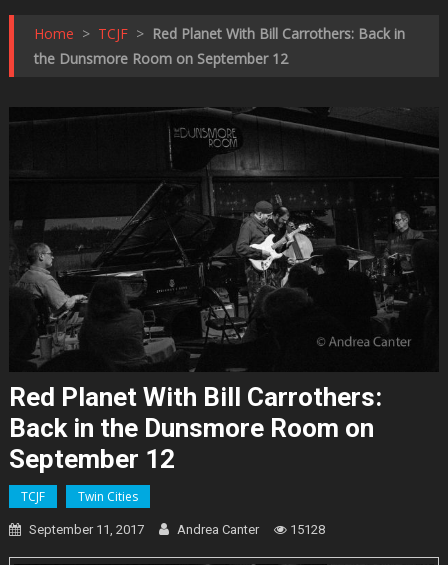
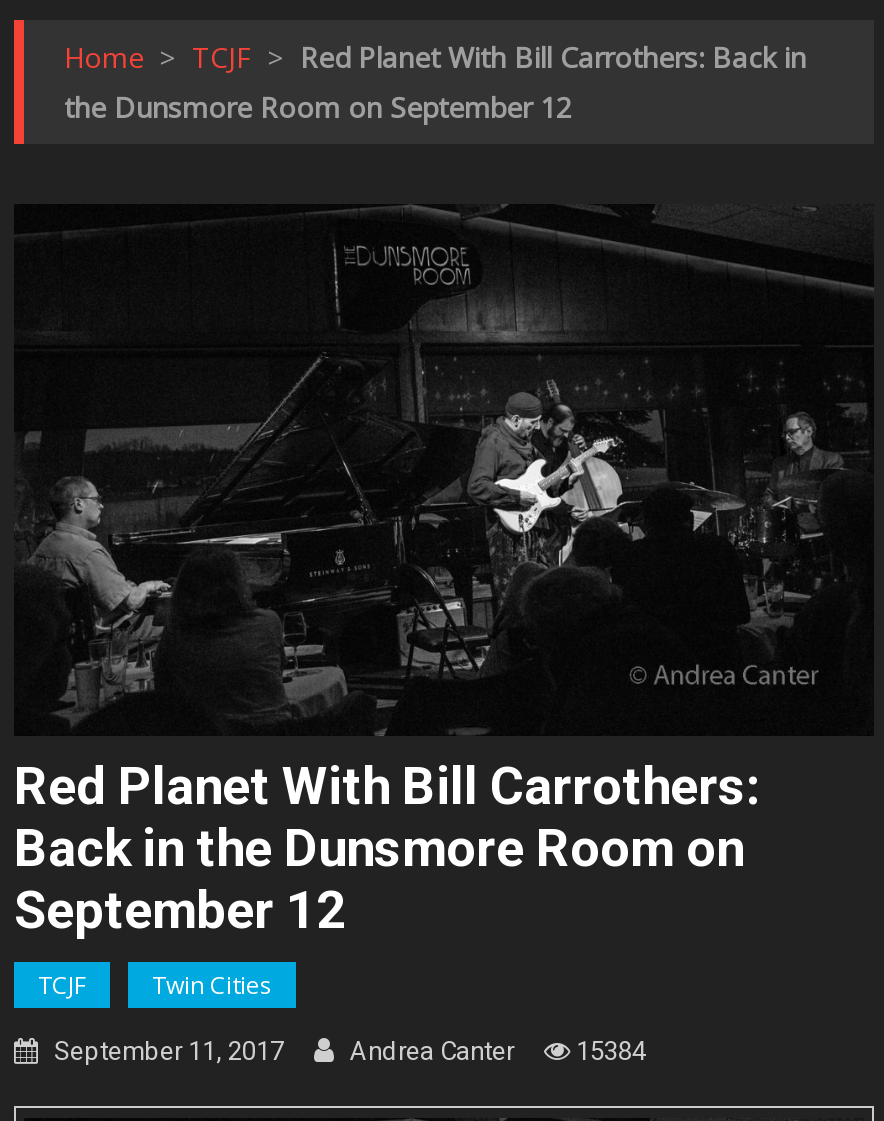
- 15128
+ 15384
